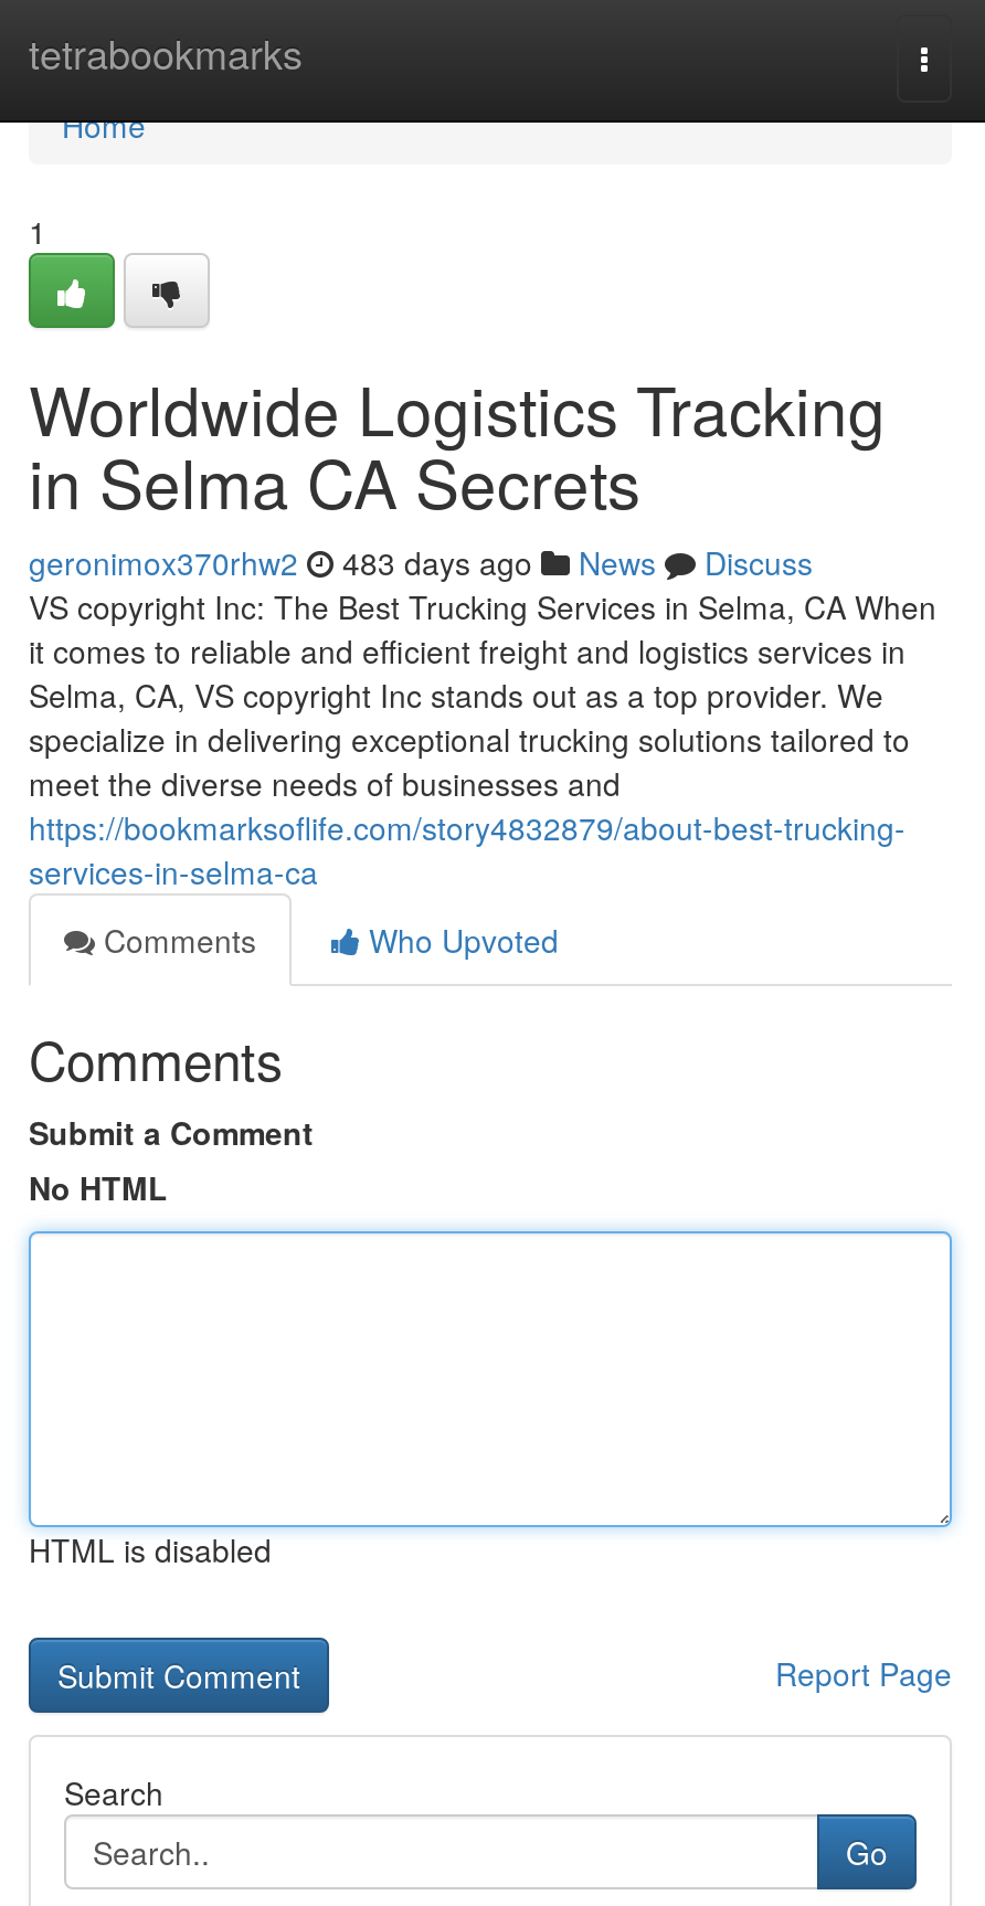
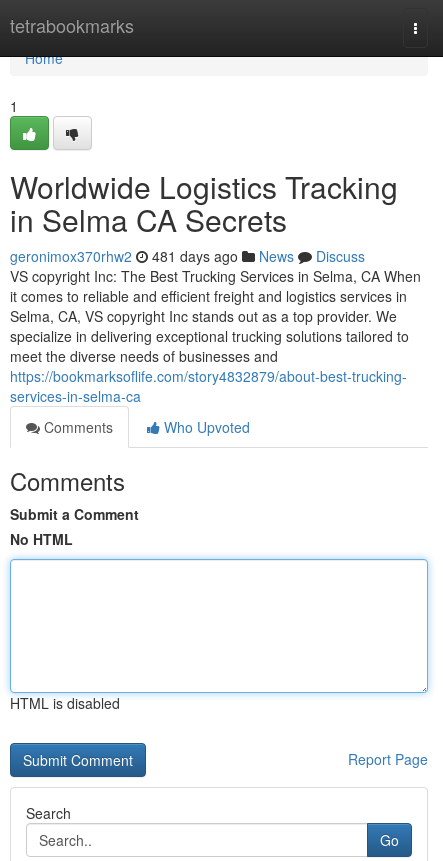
- geronimox370rhw2 483 days ago News Discuss
+ geronimox370rhw2 481 days ago News Discuss
